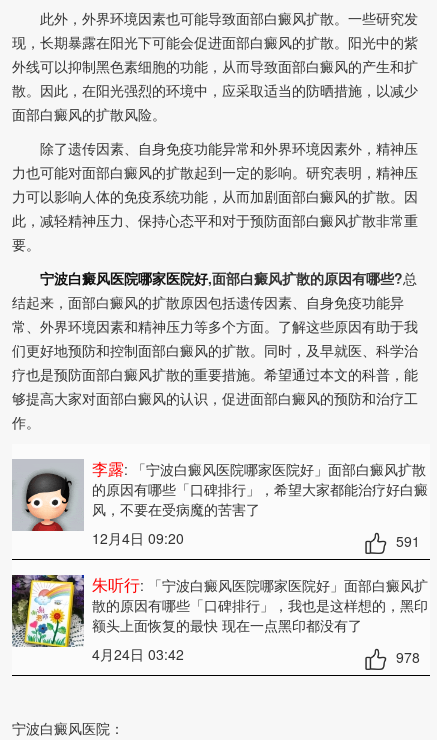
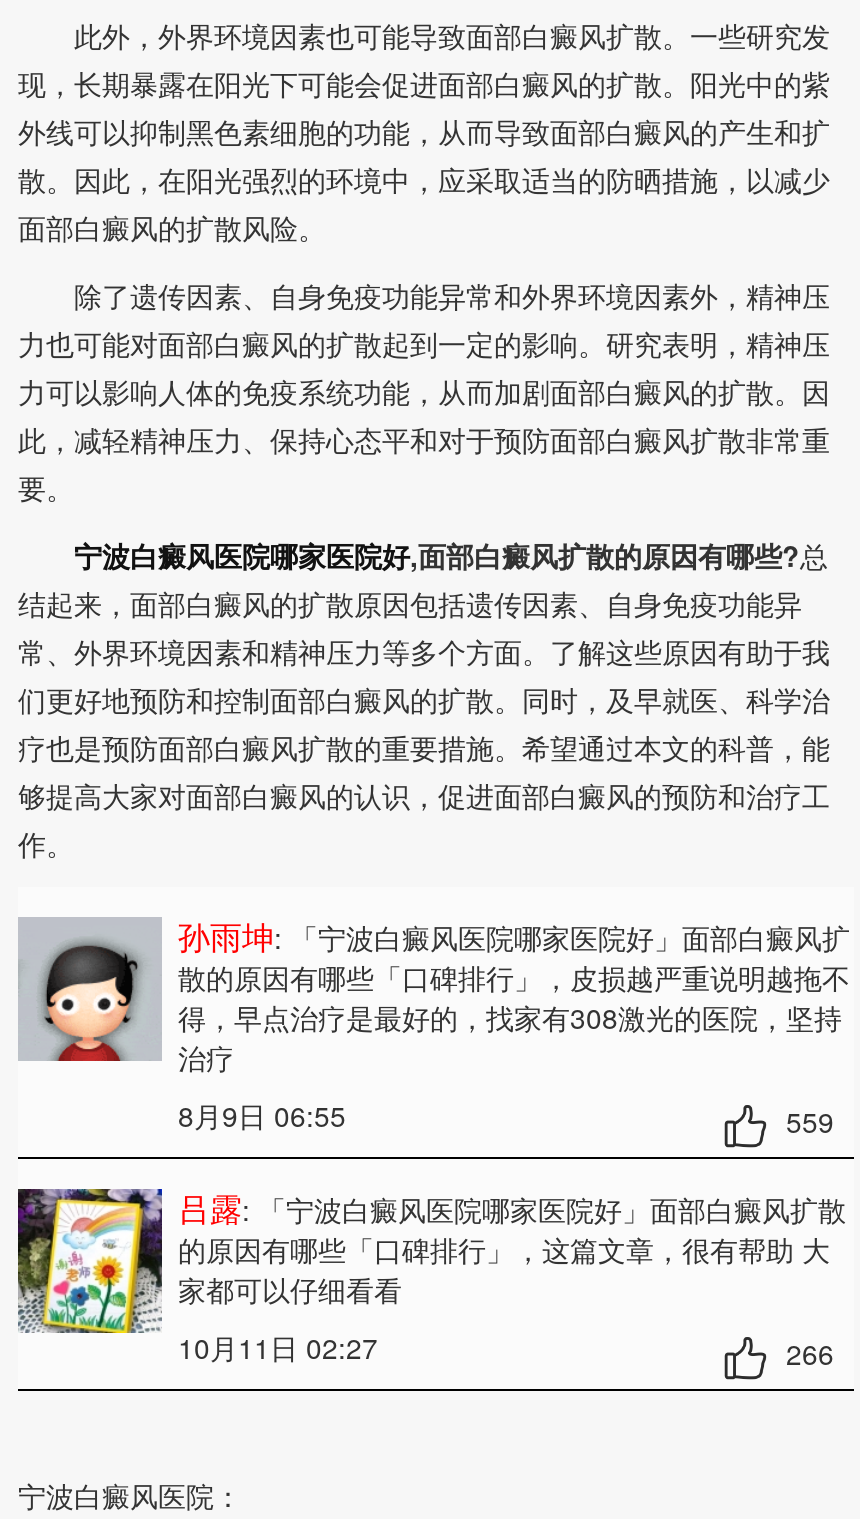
- 李露: 「宁波白癜风医院哪家医院好」面部白癜风扩散
- 的原因有哪些「口碑排行」，希望大家都能治疗好白癜
- 风，不要在受病魔的苦害了
- 12月4日 09:20
- 591
+ 孙雨坤: 「宁波白癜风医院哪家医院好」面部白癜风扩
+ 散的原因有哪些「口碑排行」，皮损越严重说明越拖不
+ 得，早点治疗是最好的，找家有308激光的医院，坚持
+ 治疗
+ 8月9日 06:55
+ 559

- 朱听行: 「宁波白癜风医院哪家医院好」面部白癜风扩
- 散的原因有哪些「口碑排行」，我也是这样想的，黑印
- 额头上面恢复的最快 现在一点黑印都没有了
- 4月24日 03:42
- 978
+ 吕露: 「宁波白癜风医院哪家医院好」面部白癜风扩散
+ 的原因有哪些「口碑排行」，这篇文章，很有帮助 大
+ 家都可以仔细看看
+ 10月11日 02:27
+ 266
